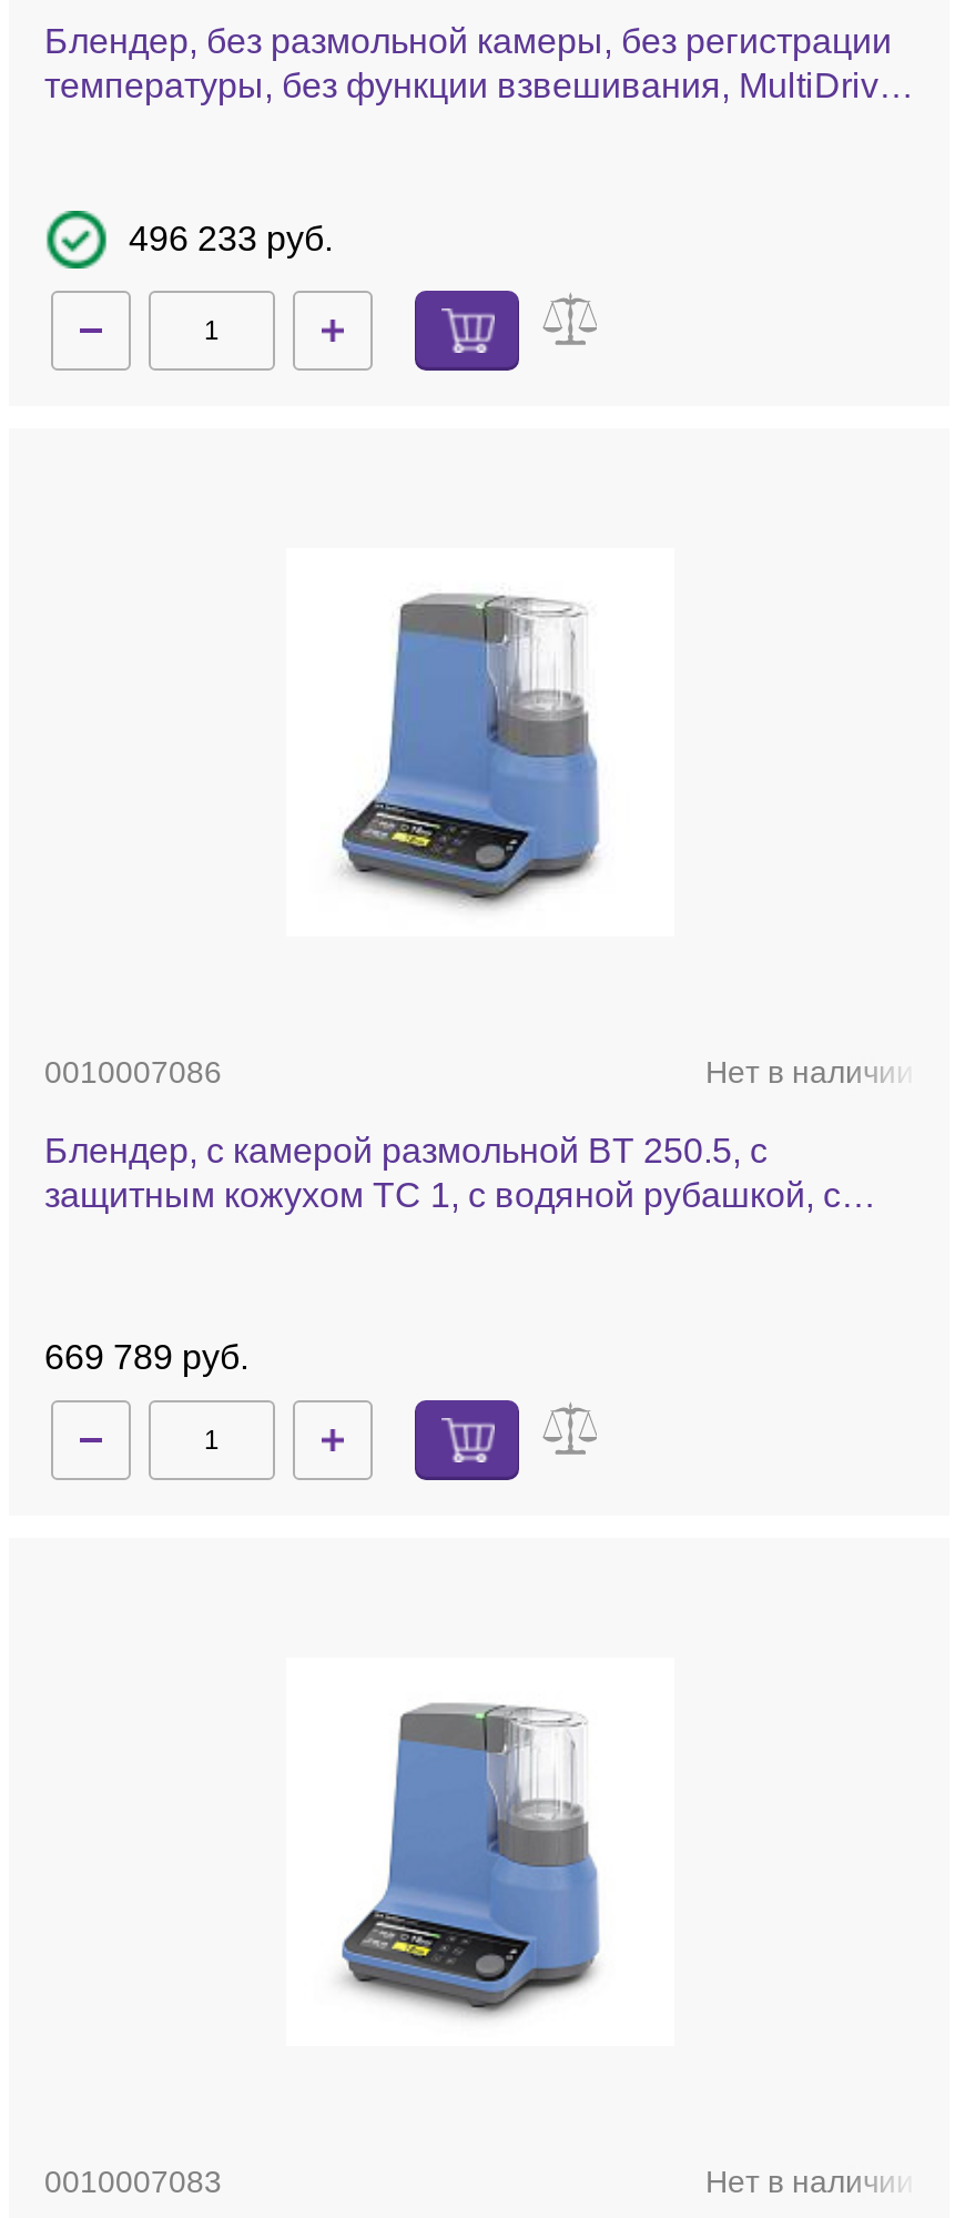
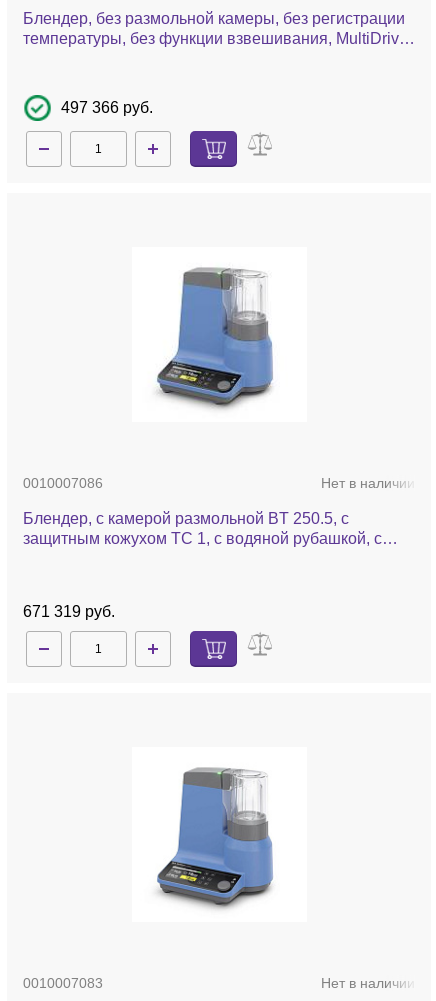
- 496 233 руб.
+ 497 366 руб.

- 669 789 руб.
+ 671 319 руб.
